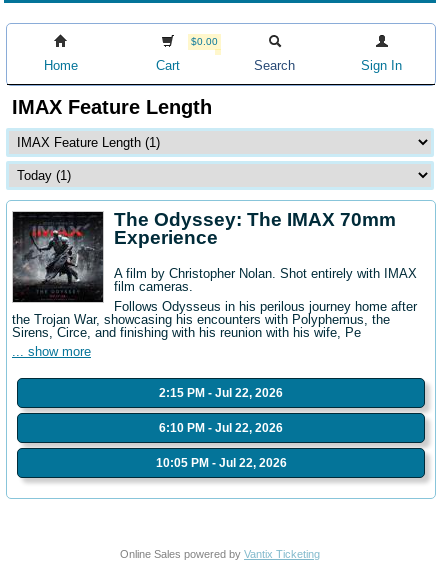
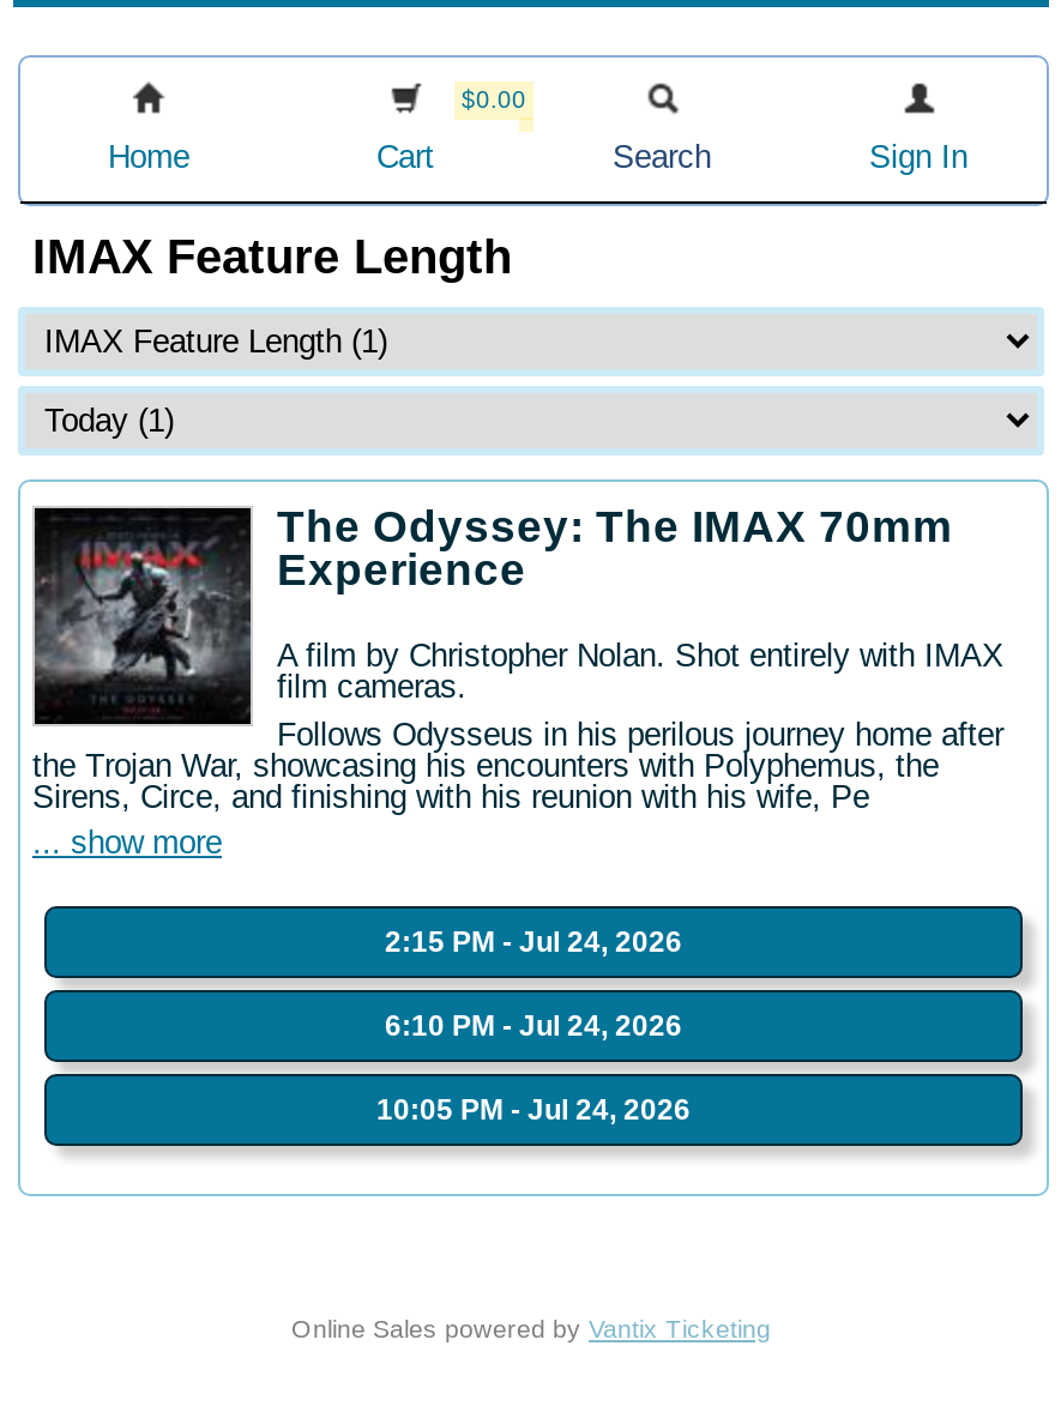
- 2:15 PM - Jul 22, 2026
+ 2:15 PM - Jul 24, 2026

- 6:10 PM - Jul 22, 2026
+ 6:10 PM - Jul 24, 2026

- 10:05 PM - Jul 22, 2026
+ 10:05 PM - Jul 24, 2026
